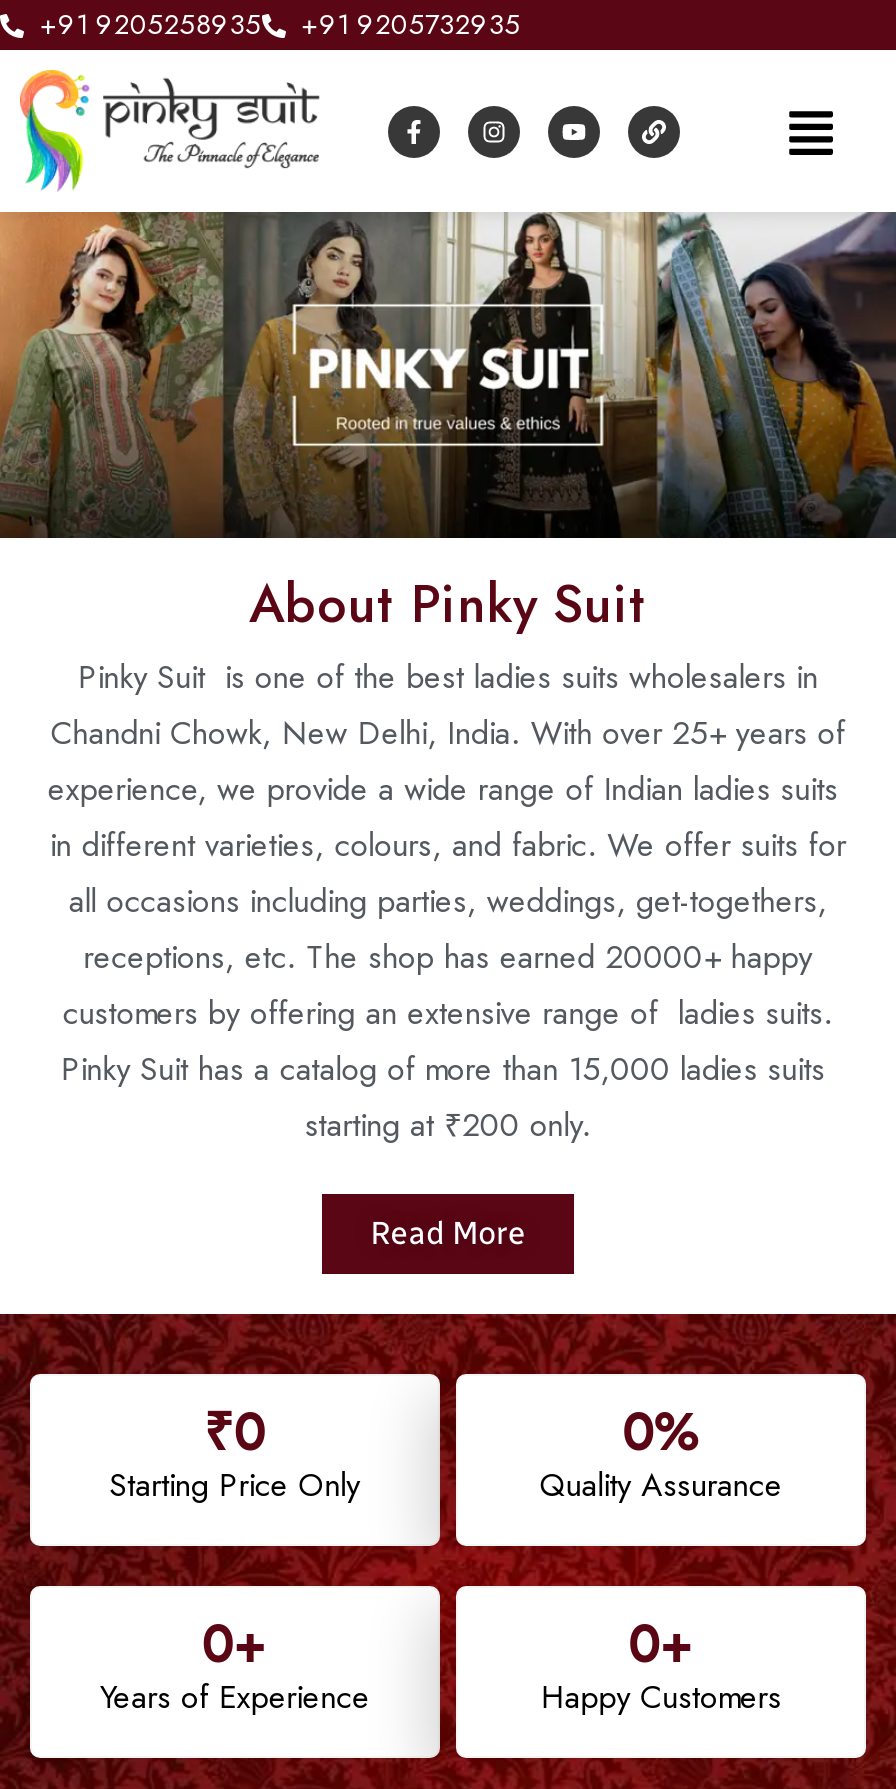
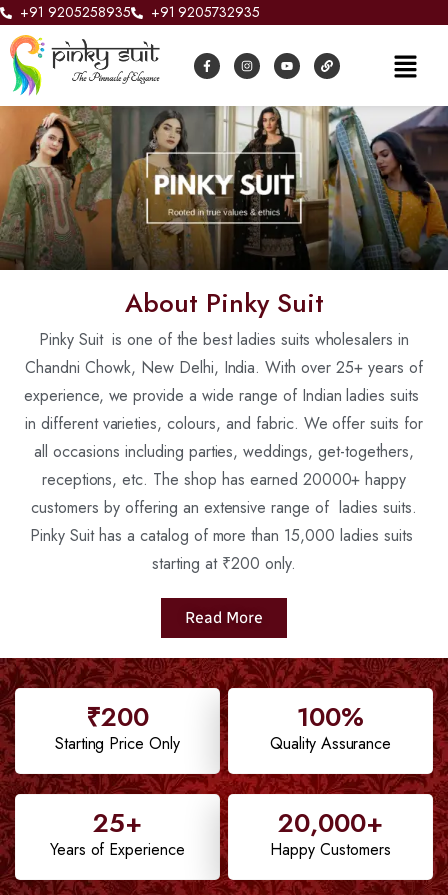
- ₹0
+ ₹200

- 0%
+ 100%

- 0+
+ 25+

- 0+
+ 20,000+
